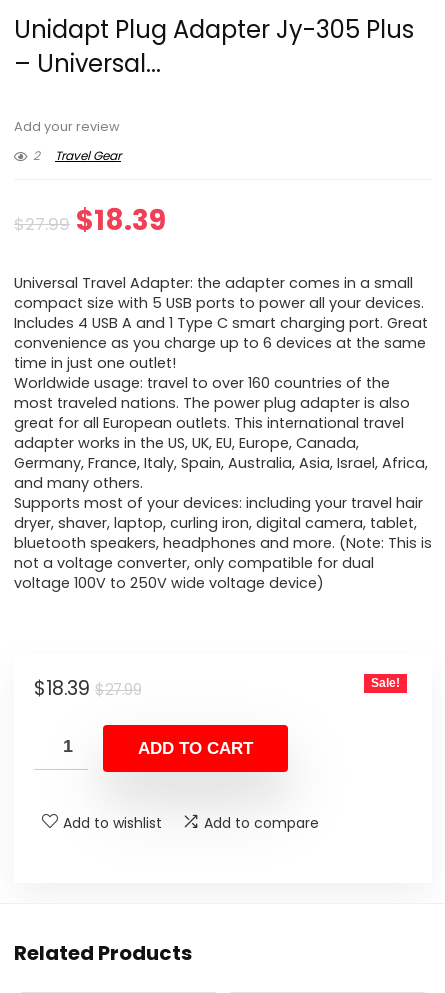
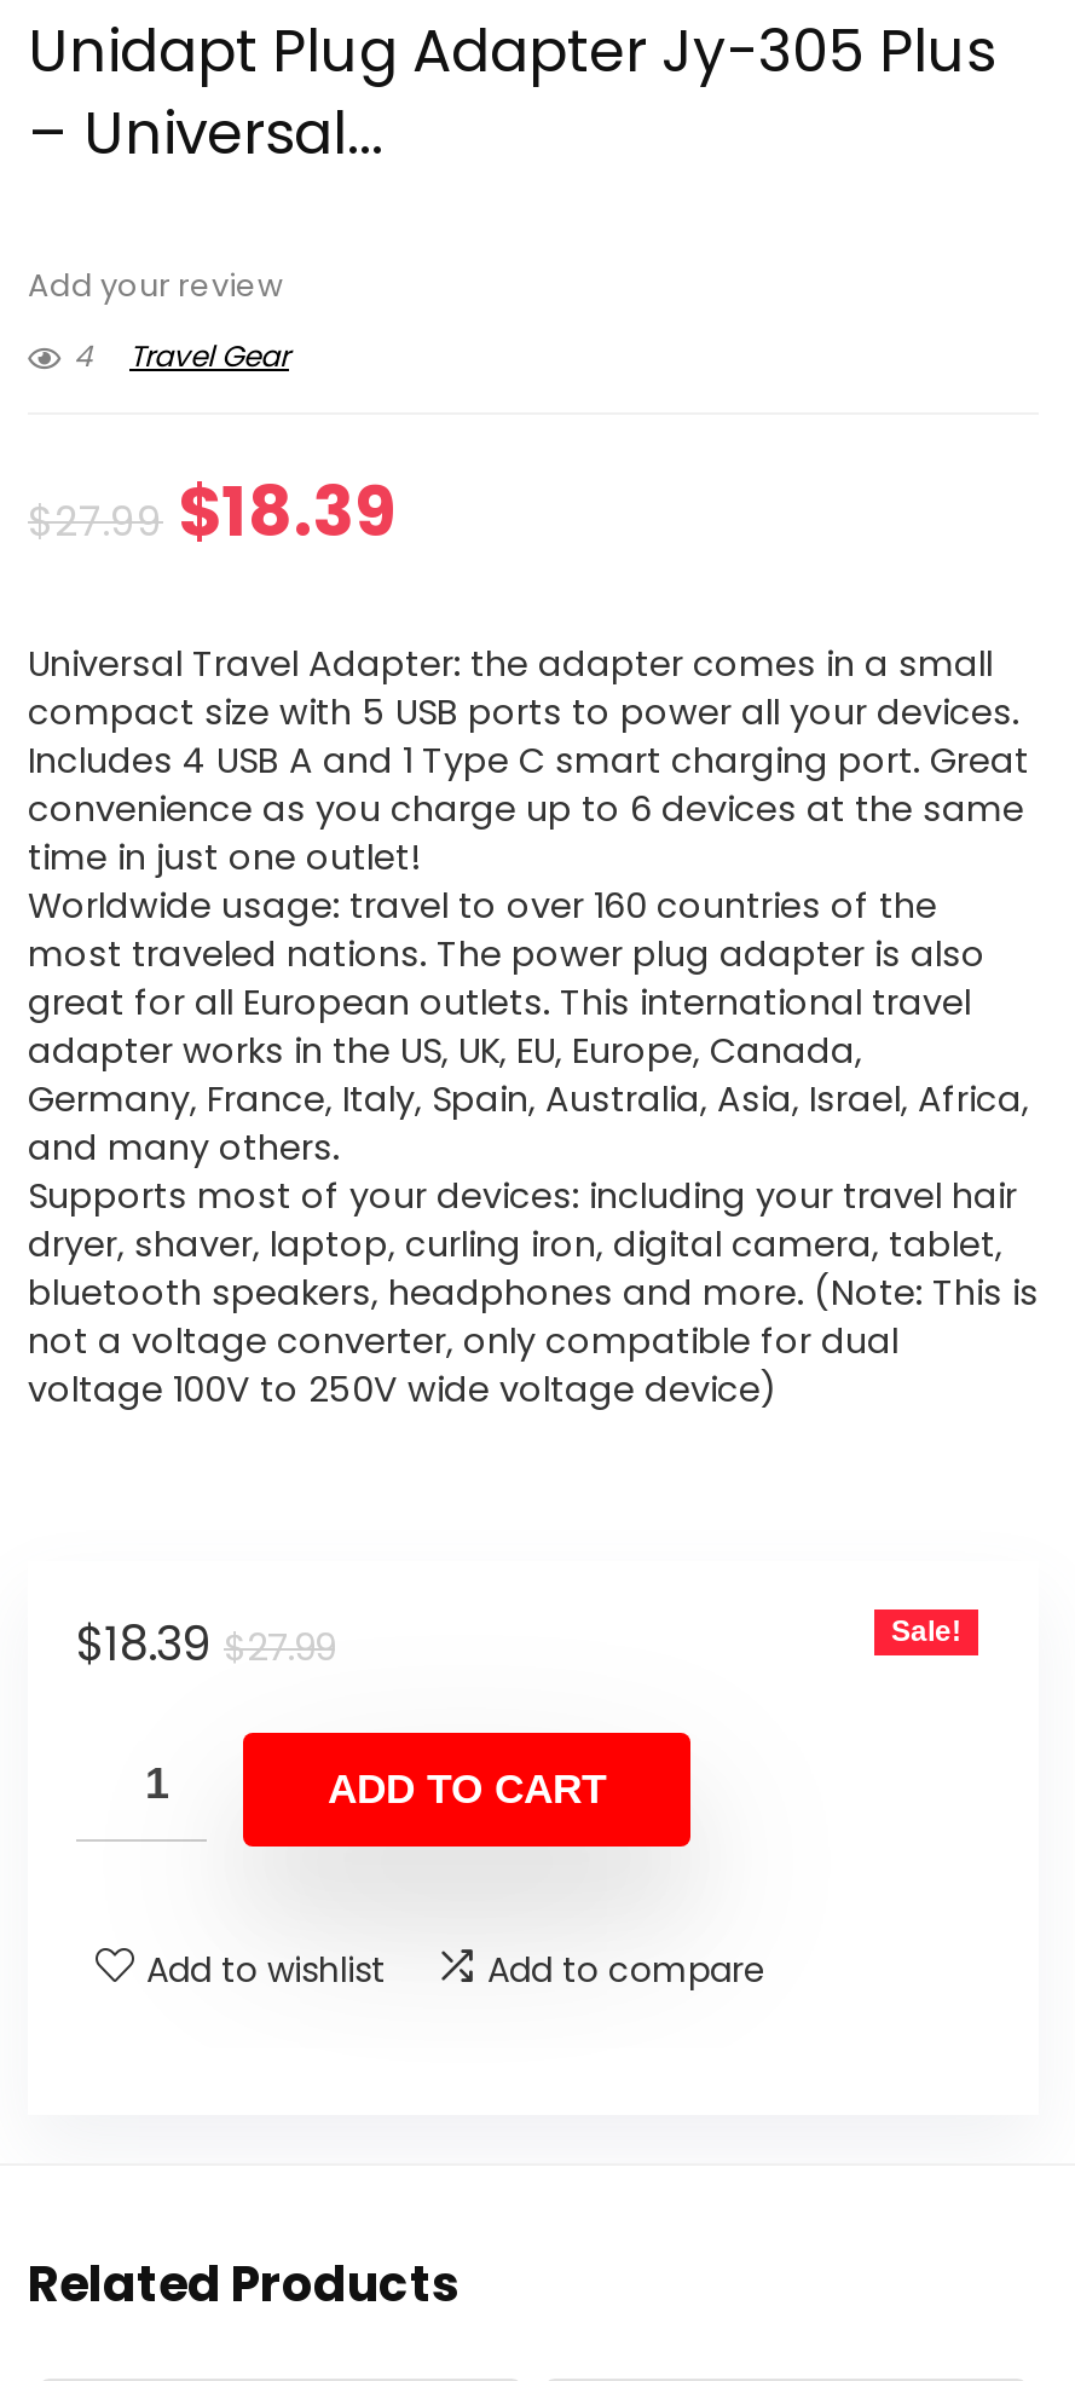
- 2 Travel Gear
+ 4 Travel Gear
